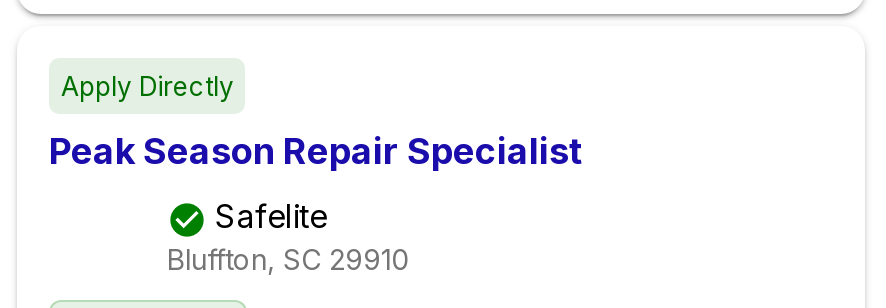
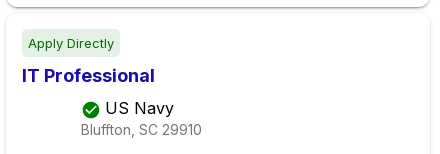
- Peak Season Repair Specialist
+ IT Professional

- Safelite
+ US Navy
